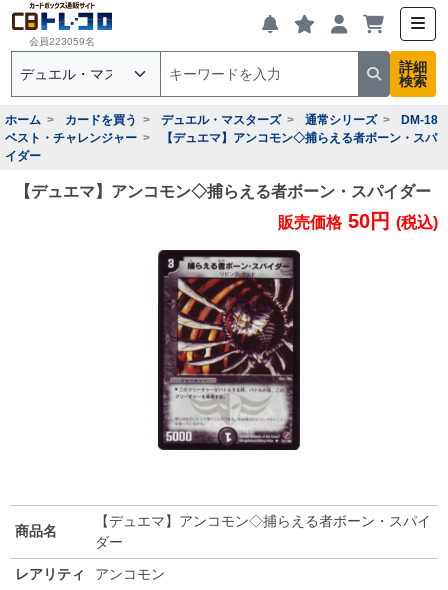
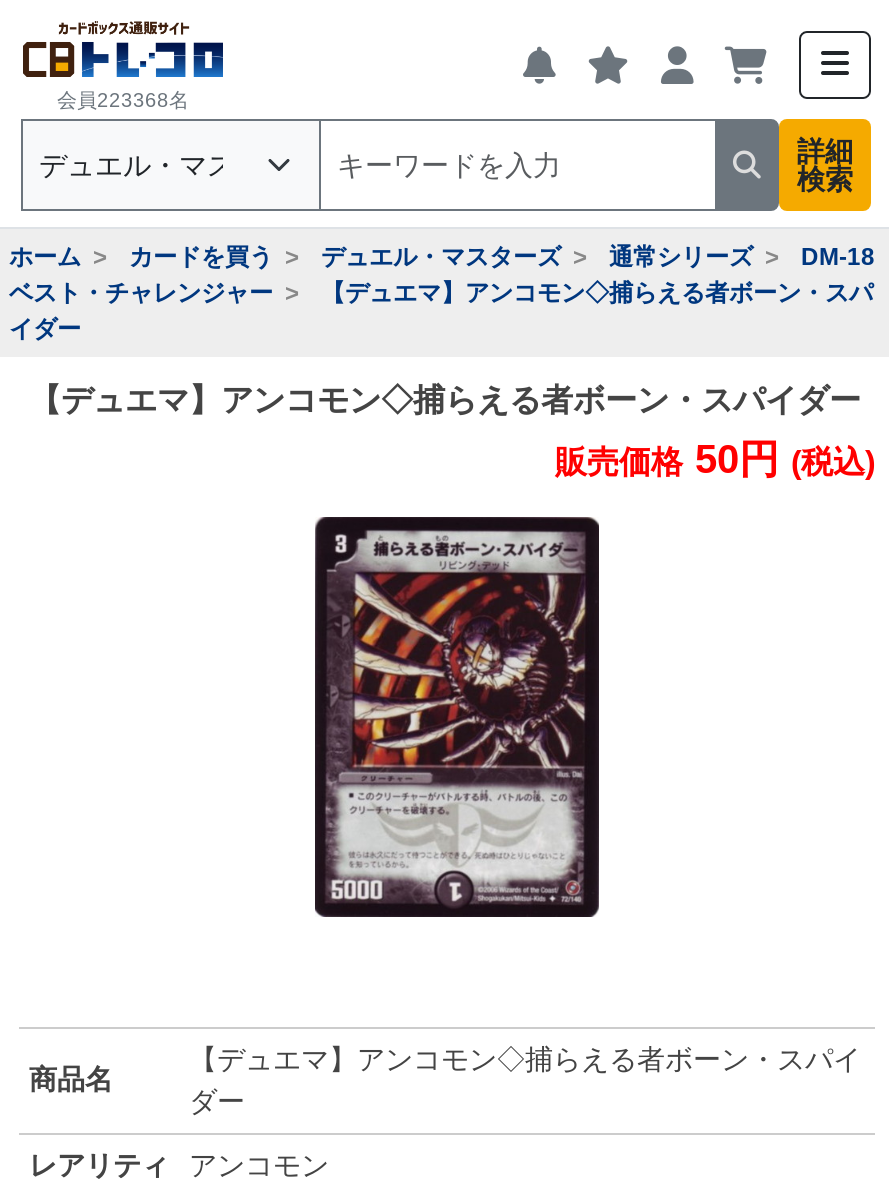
- 会員223059名
+ 会員223368名
